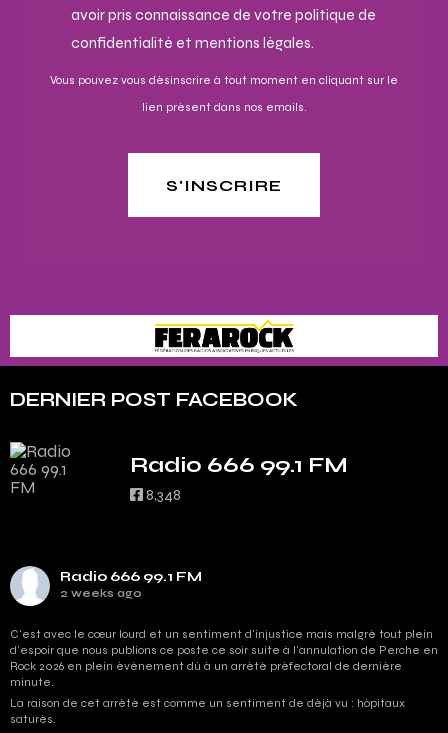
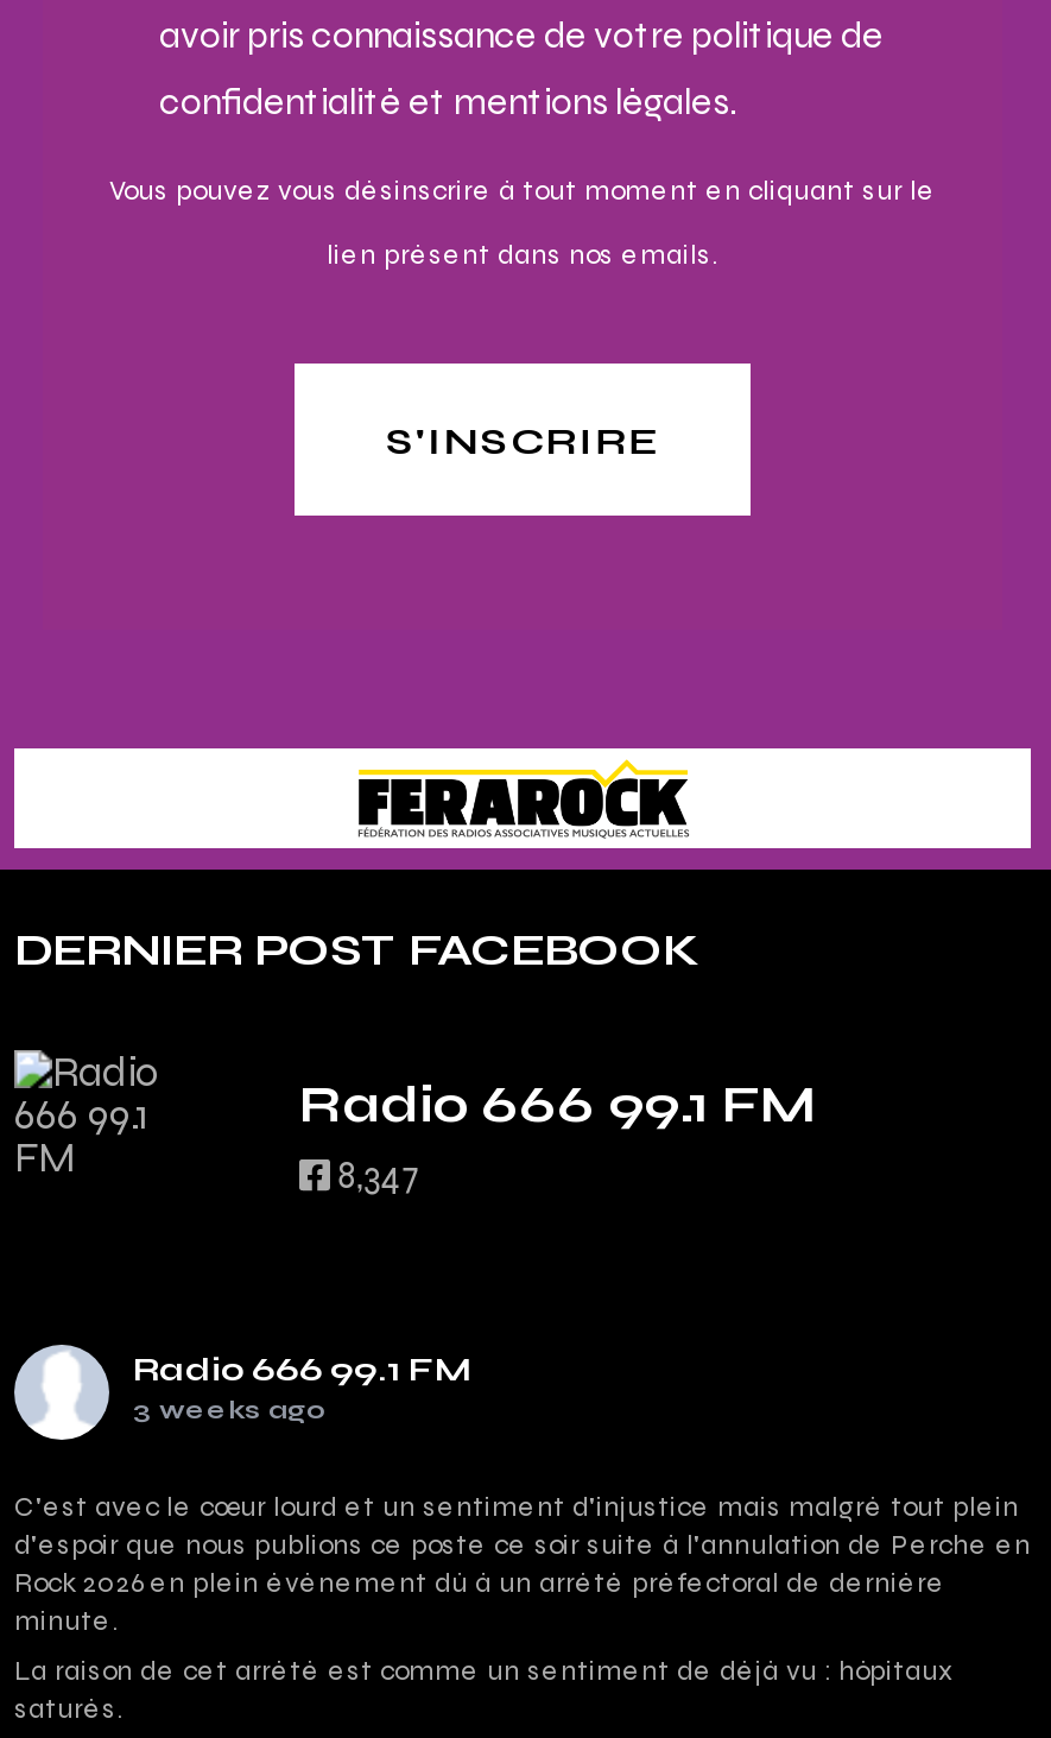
- 8,348
+ 8,347

- 2 weeks ago
+ 3 weeks ago
